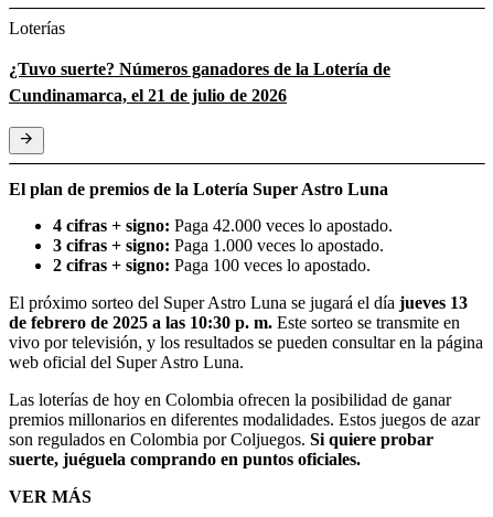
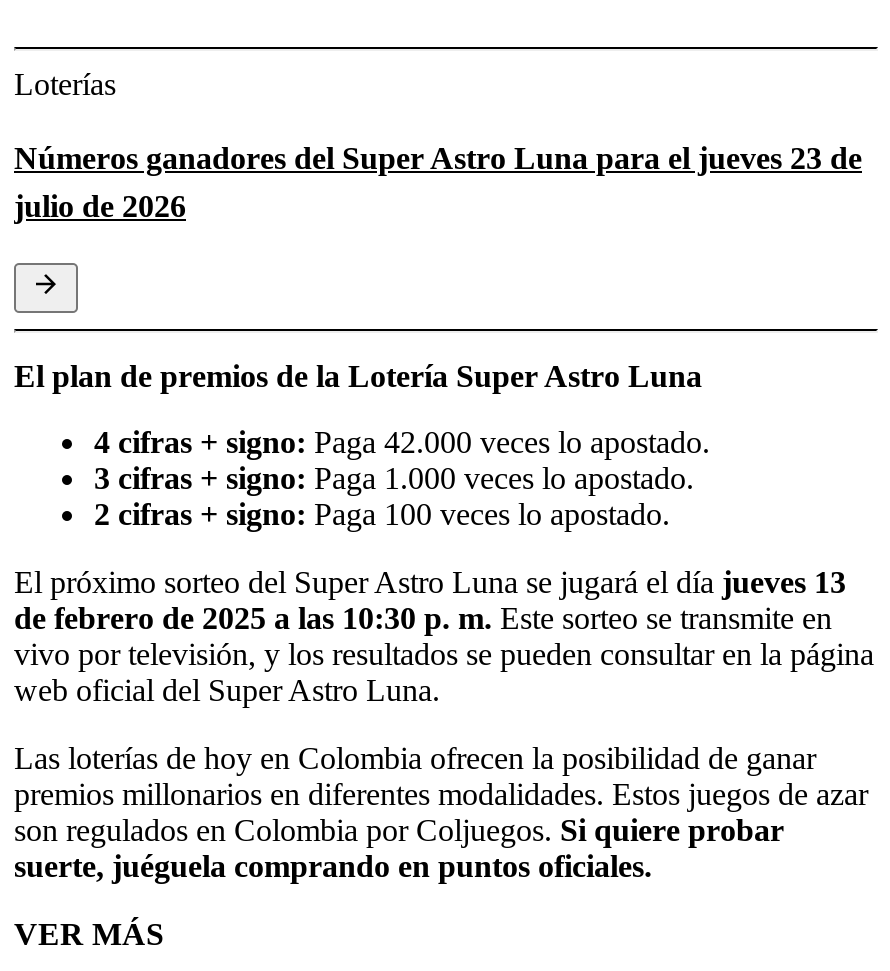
- ¿Tuvo suerte? Números ganadores de la Lotería de
- Cundinamarca, el 21 de julio de 2026
+ Números ganadores del Super Astro Luna para el jueves 23 de
+ julio de 2026
